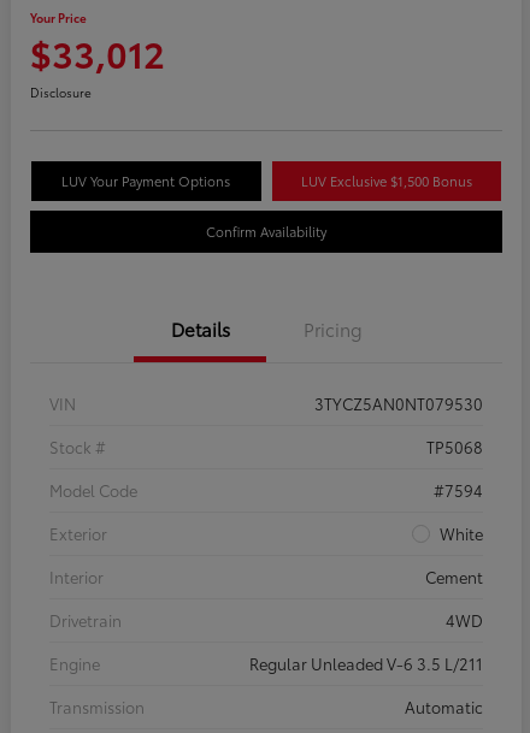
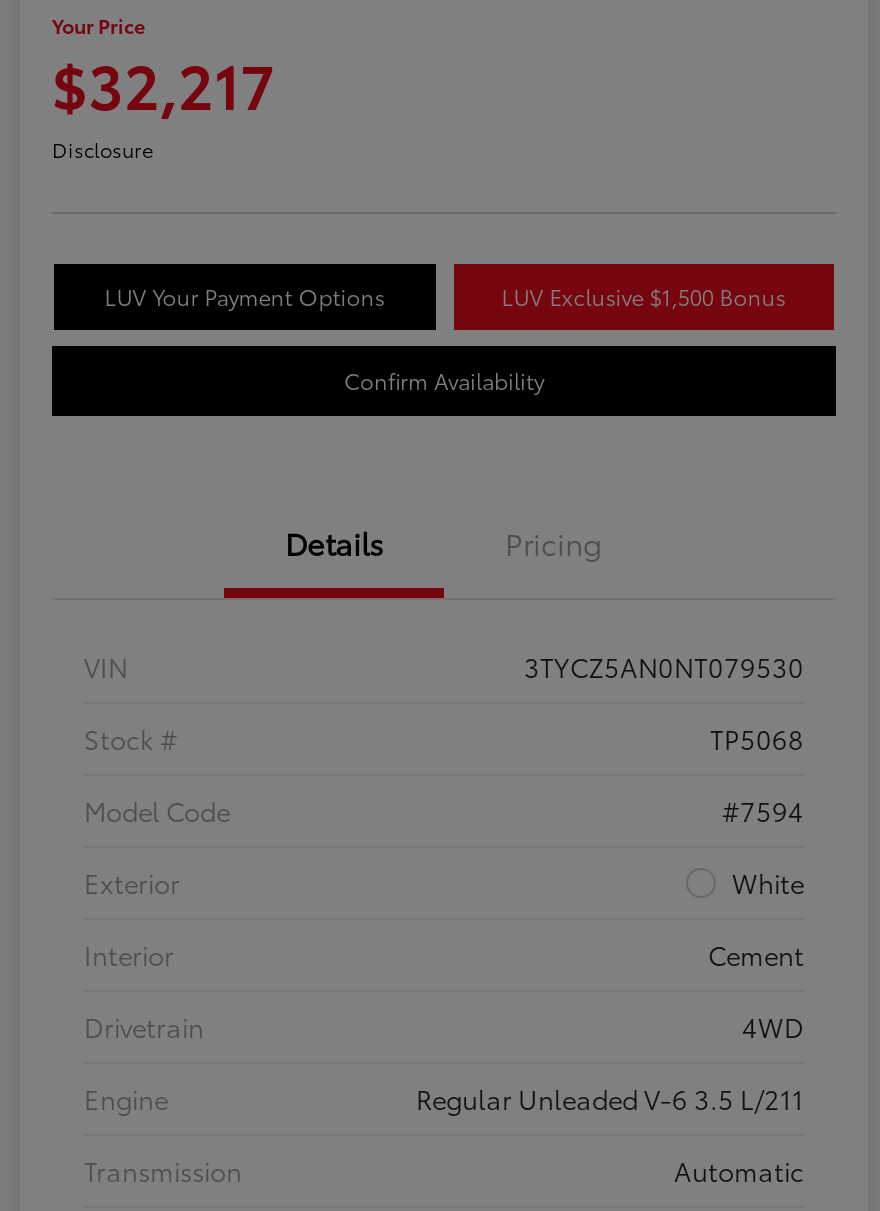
- $33,012
+ $32,217
